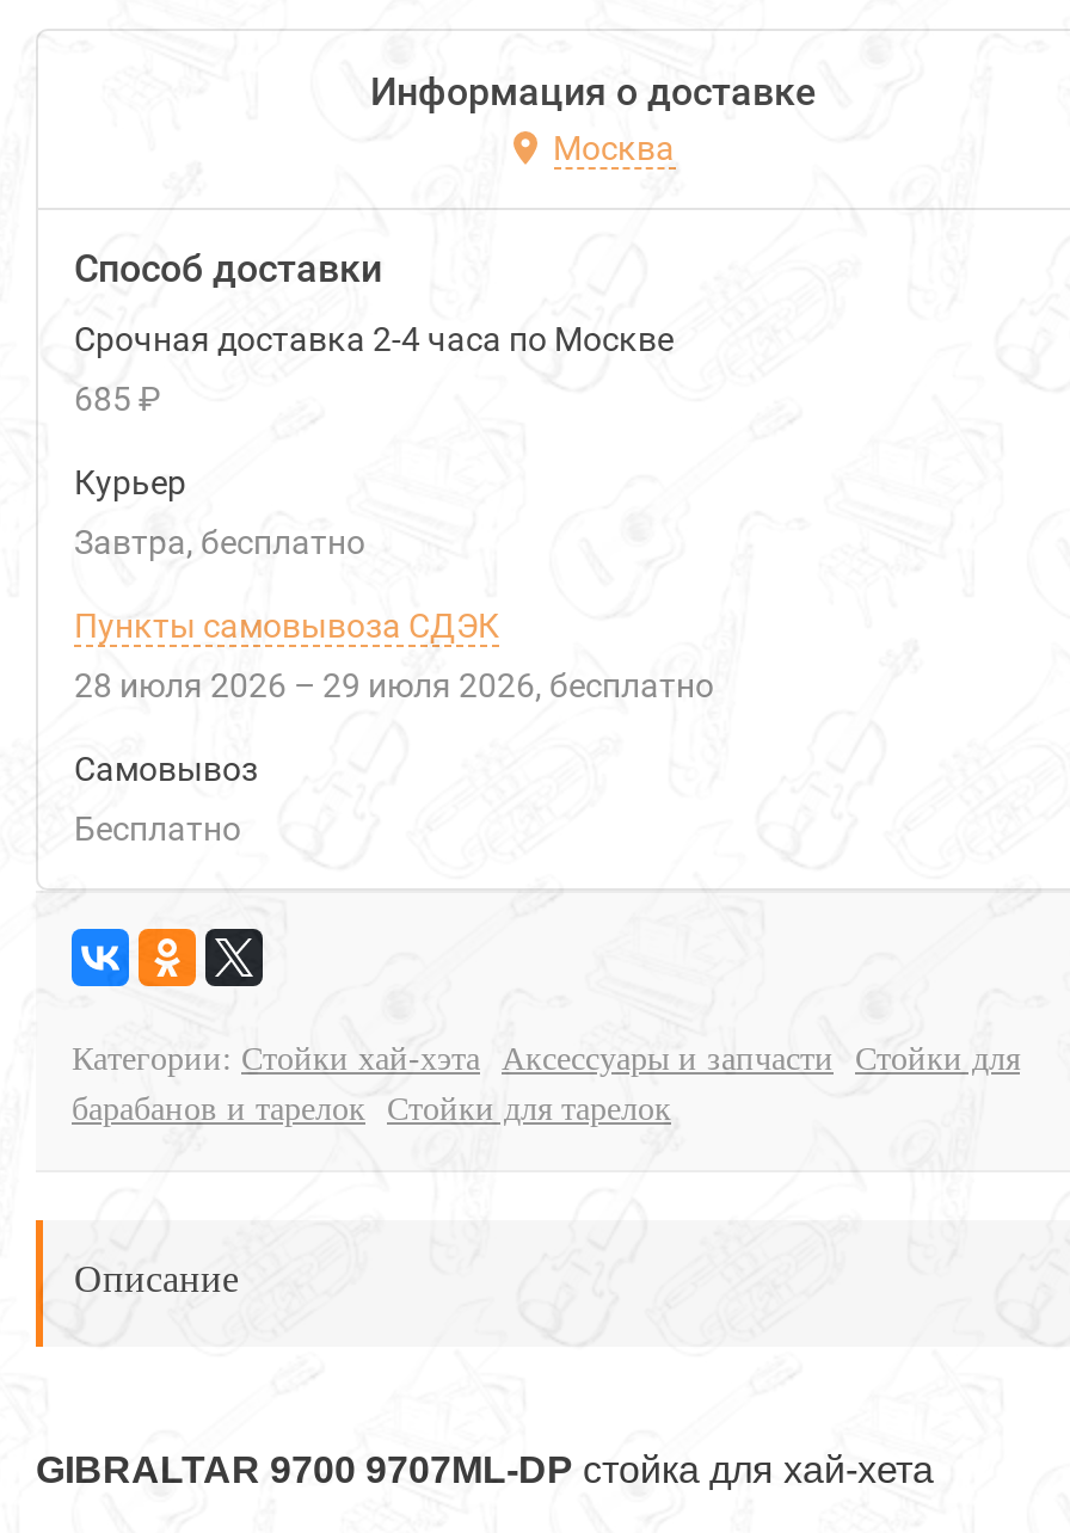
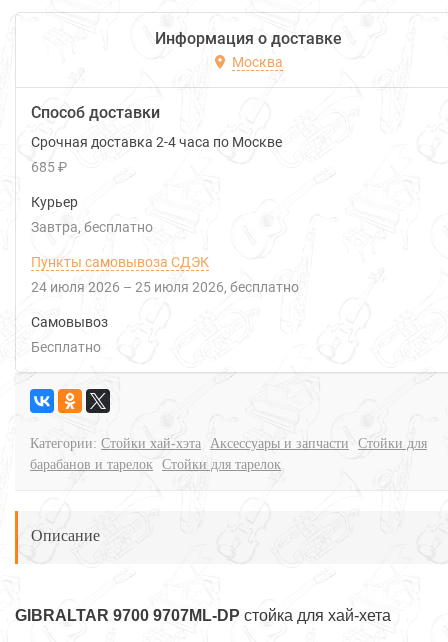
- 28 июля 2026 – 29 июля 2026 Бесплатно
+ 24 июля 2026 – 25 июля 2026 Бесплатно
